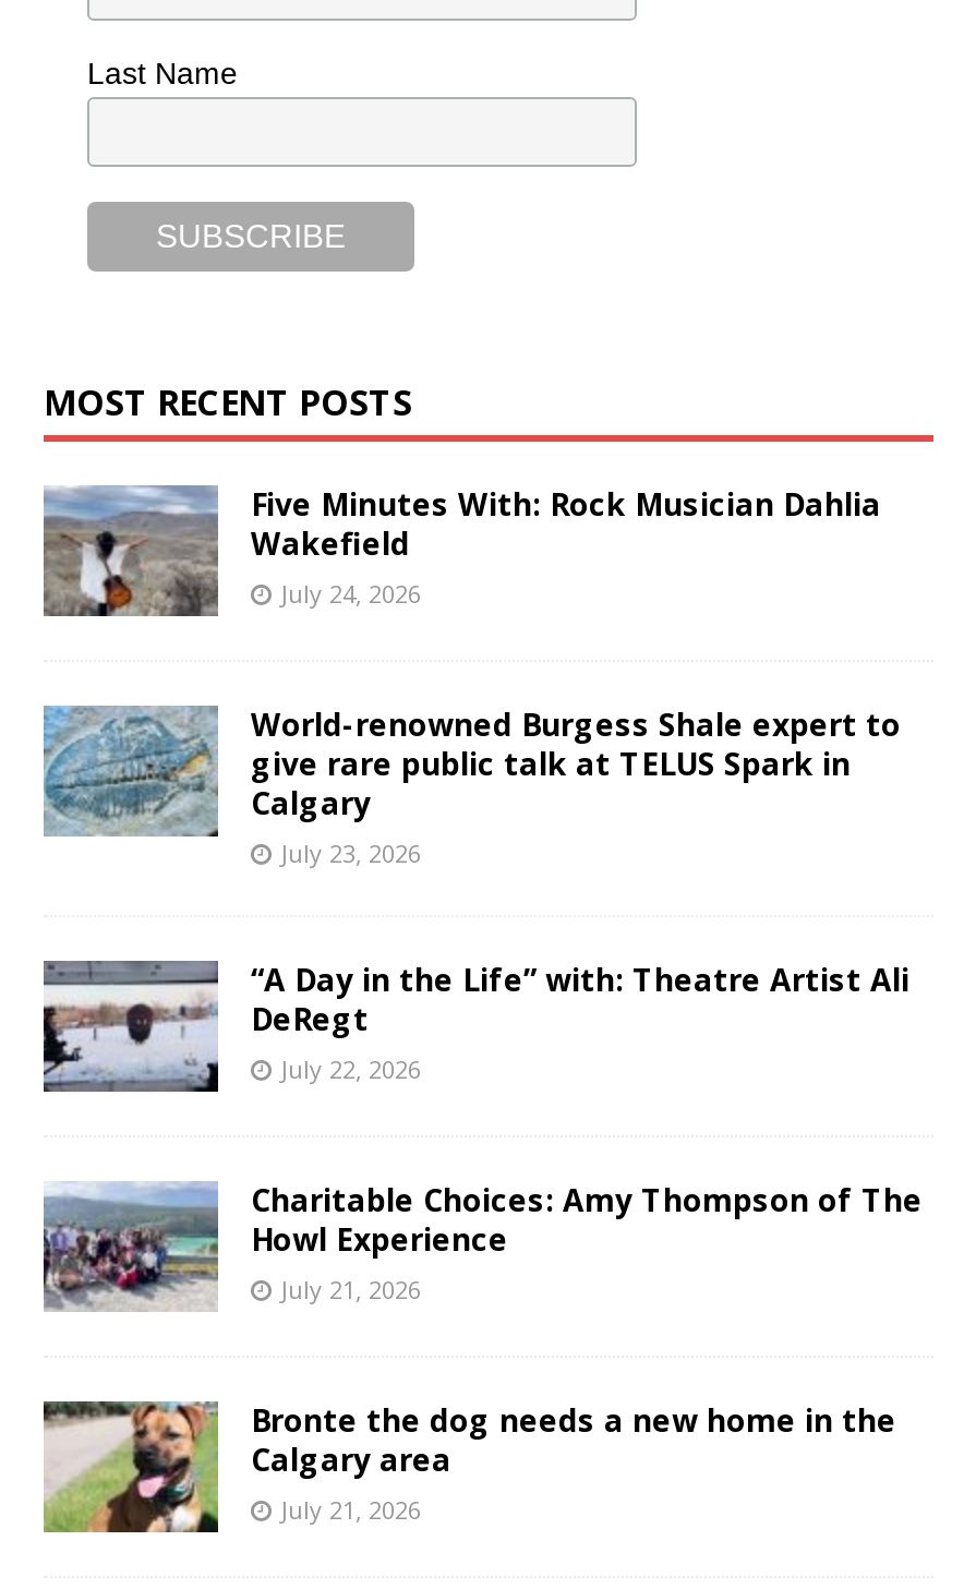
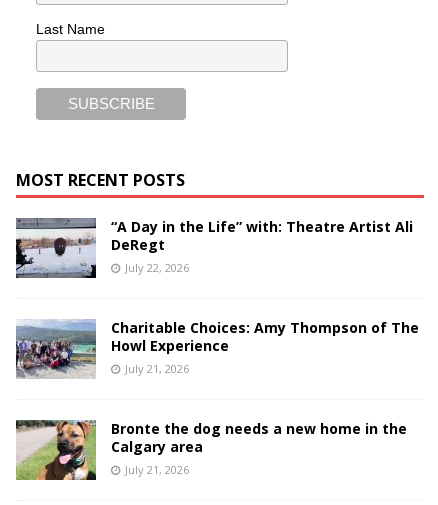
- [image]
- Five Minutes With: Rock Musician Dahlia
- Wakefield
- July 24, 2026
- World-renowned Burgess Shale expert to
- give rare public talk at TELUS Spark in
- Calgary
- July 23, 2026

- [image]
